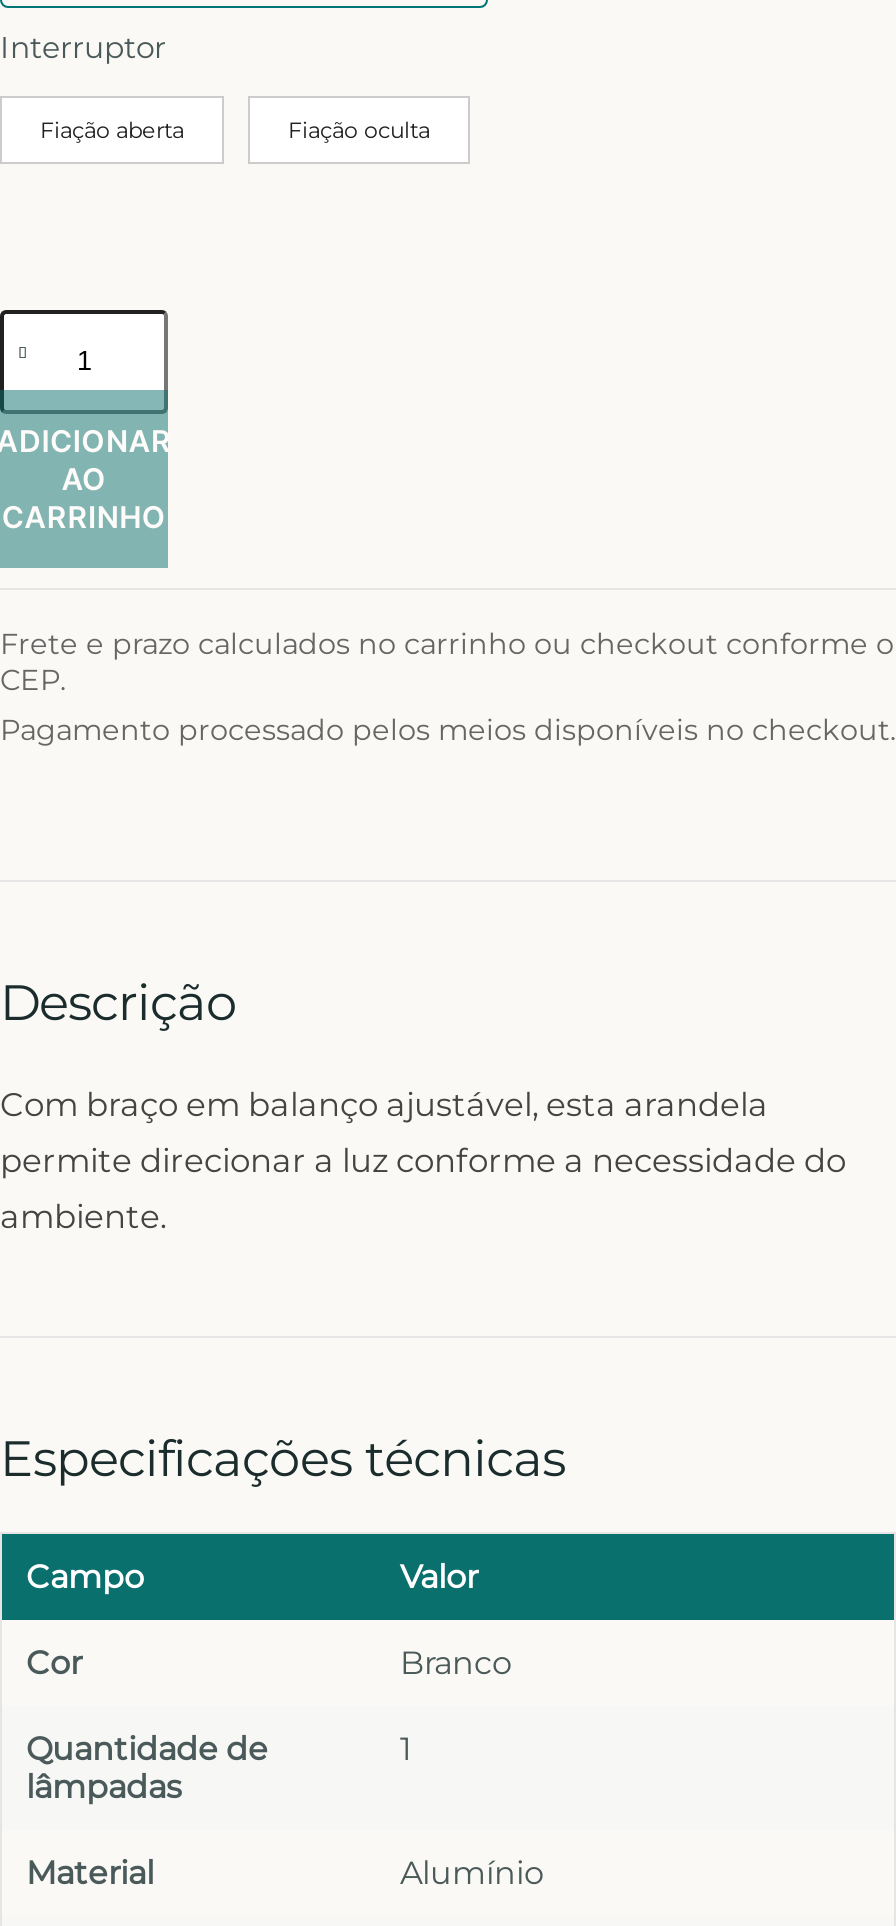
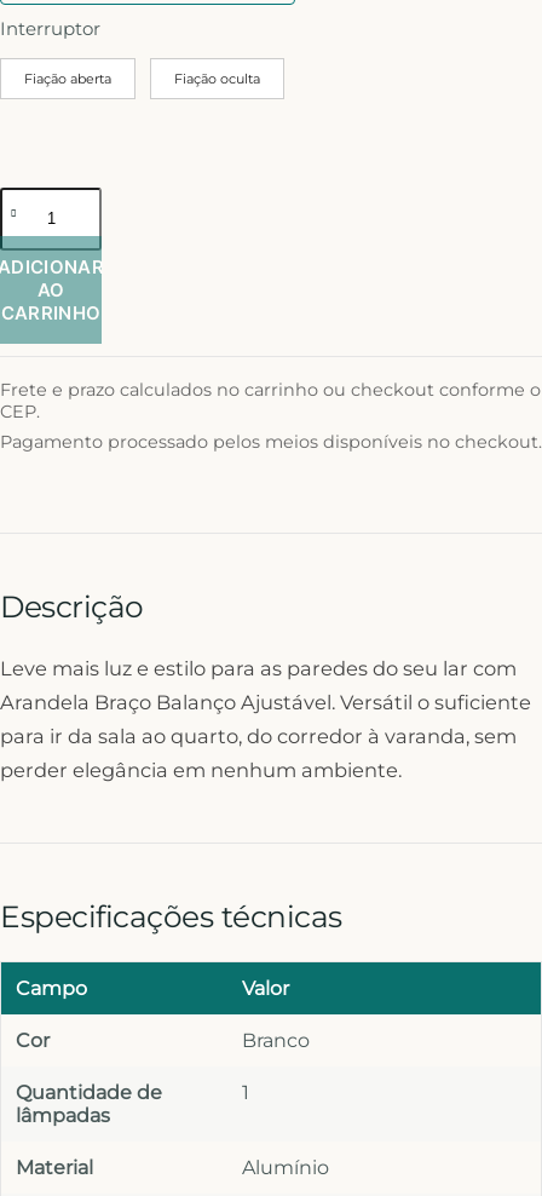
- Com braço em balanço ajustável, esta arandela
- permite direcionar a luz conforme a necessidade do
- ambiente.
+ Leve mais luz e estilo para as paredes do seu lar com
+ Arandela Braço Balanço Ajustável. Versátil o suficiente
+ para ir da sala ao quarto, do corredor à varanda, sem
+ perder elegância em nenhum ambiente.
